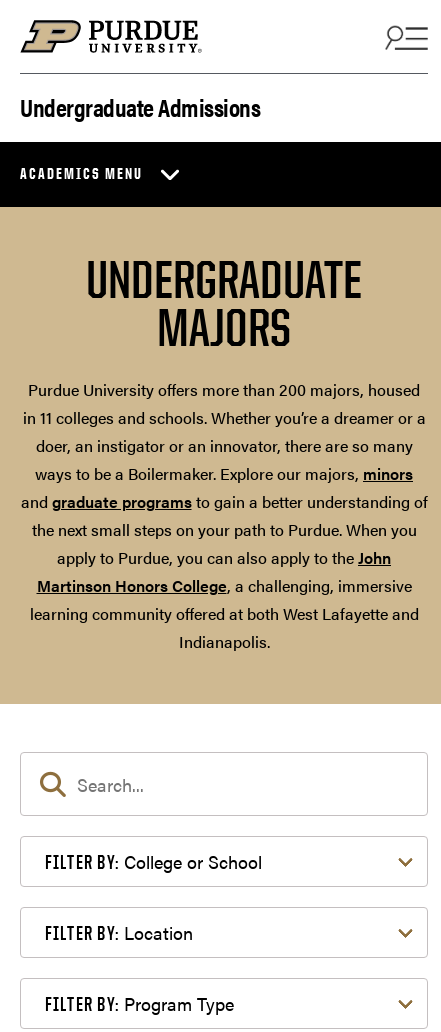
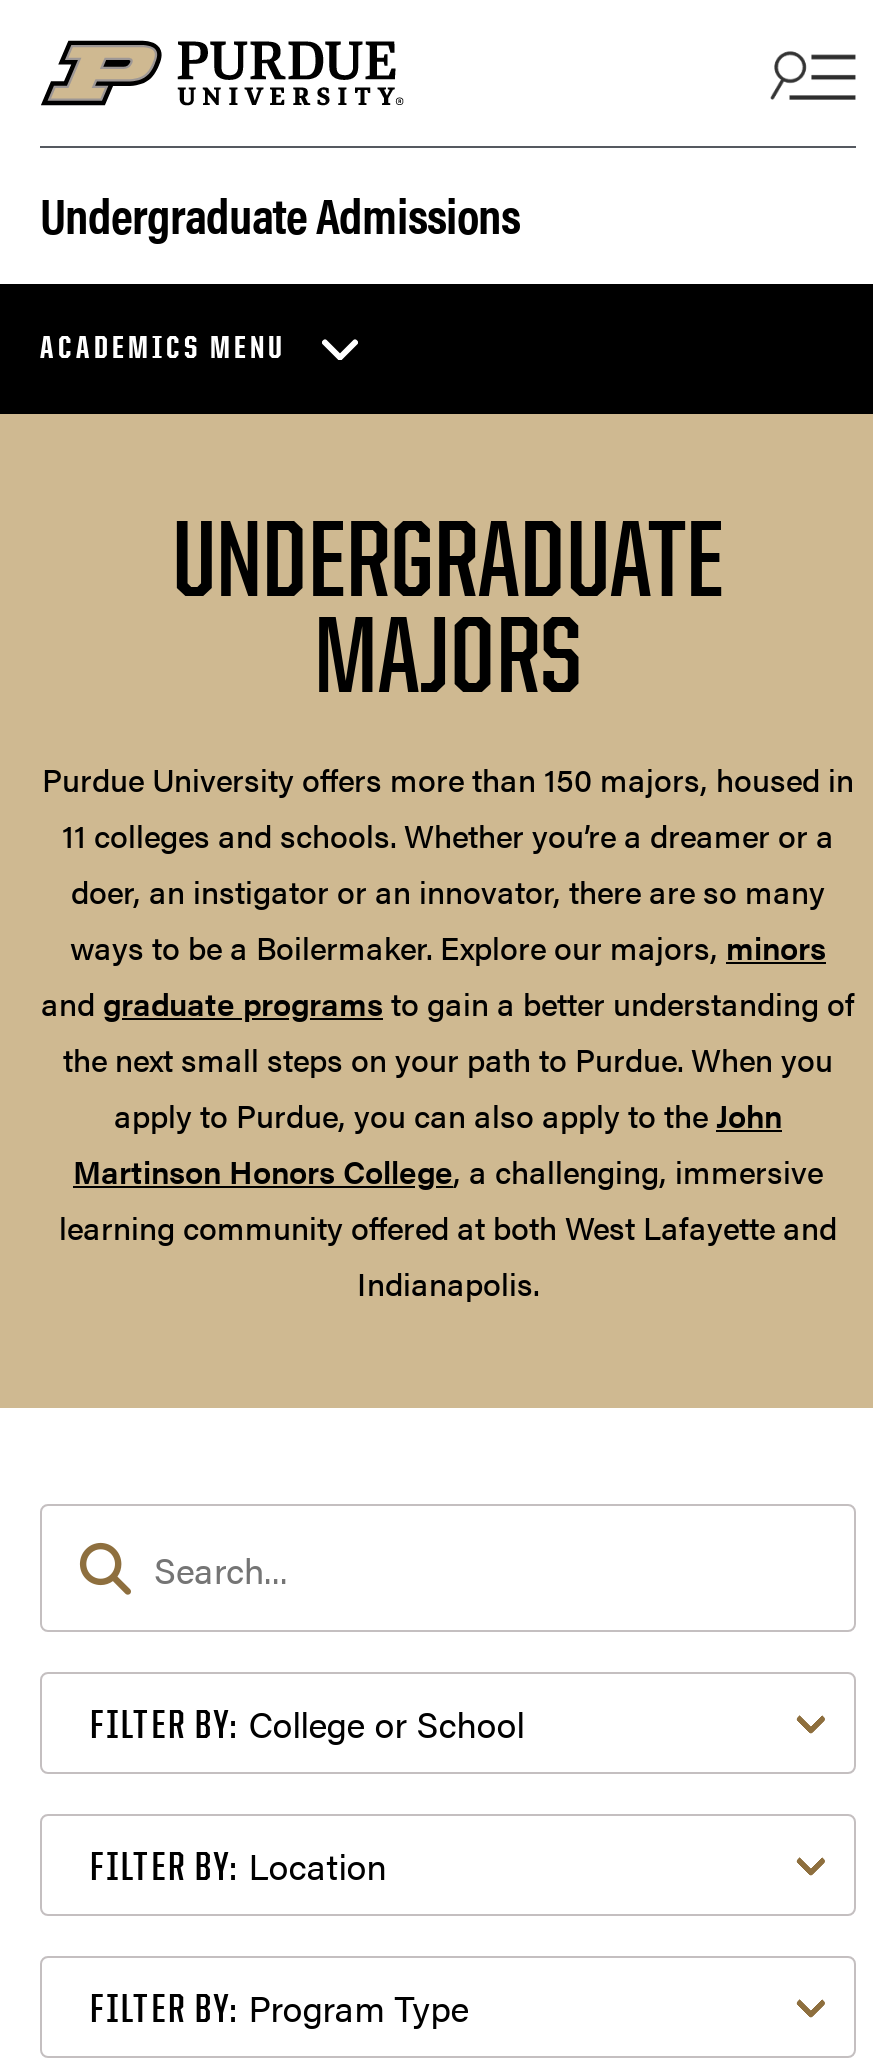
- Purdue University offers more than 200 majors, housed
- in 11 colleges and schools. Whether you’re a dreamer or a
+ Purdue University offers more than 150 majors, housed in
+ 11 colleges and schools. Whether you’re a dreamer or a
